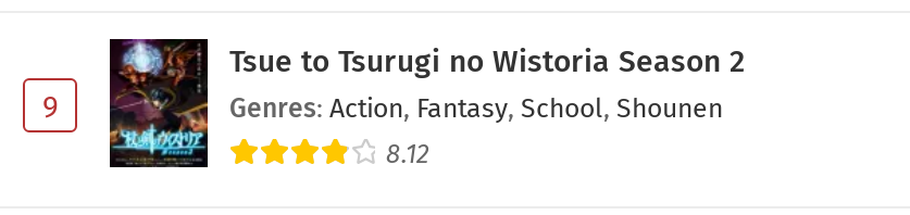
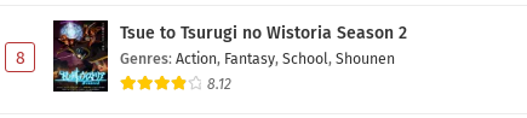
- 9
+ 8
